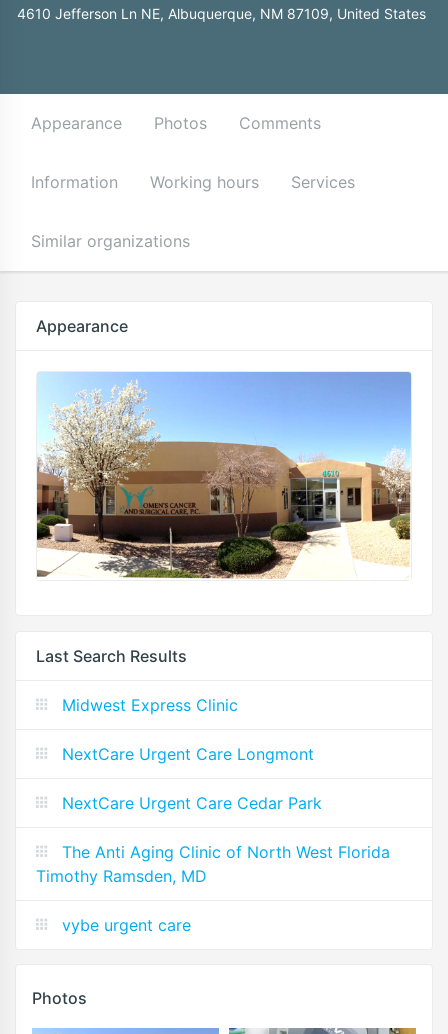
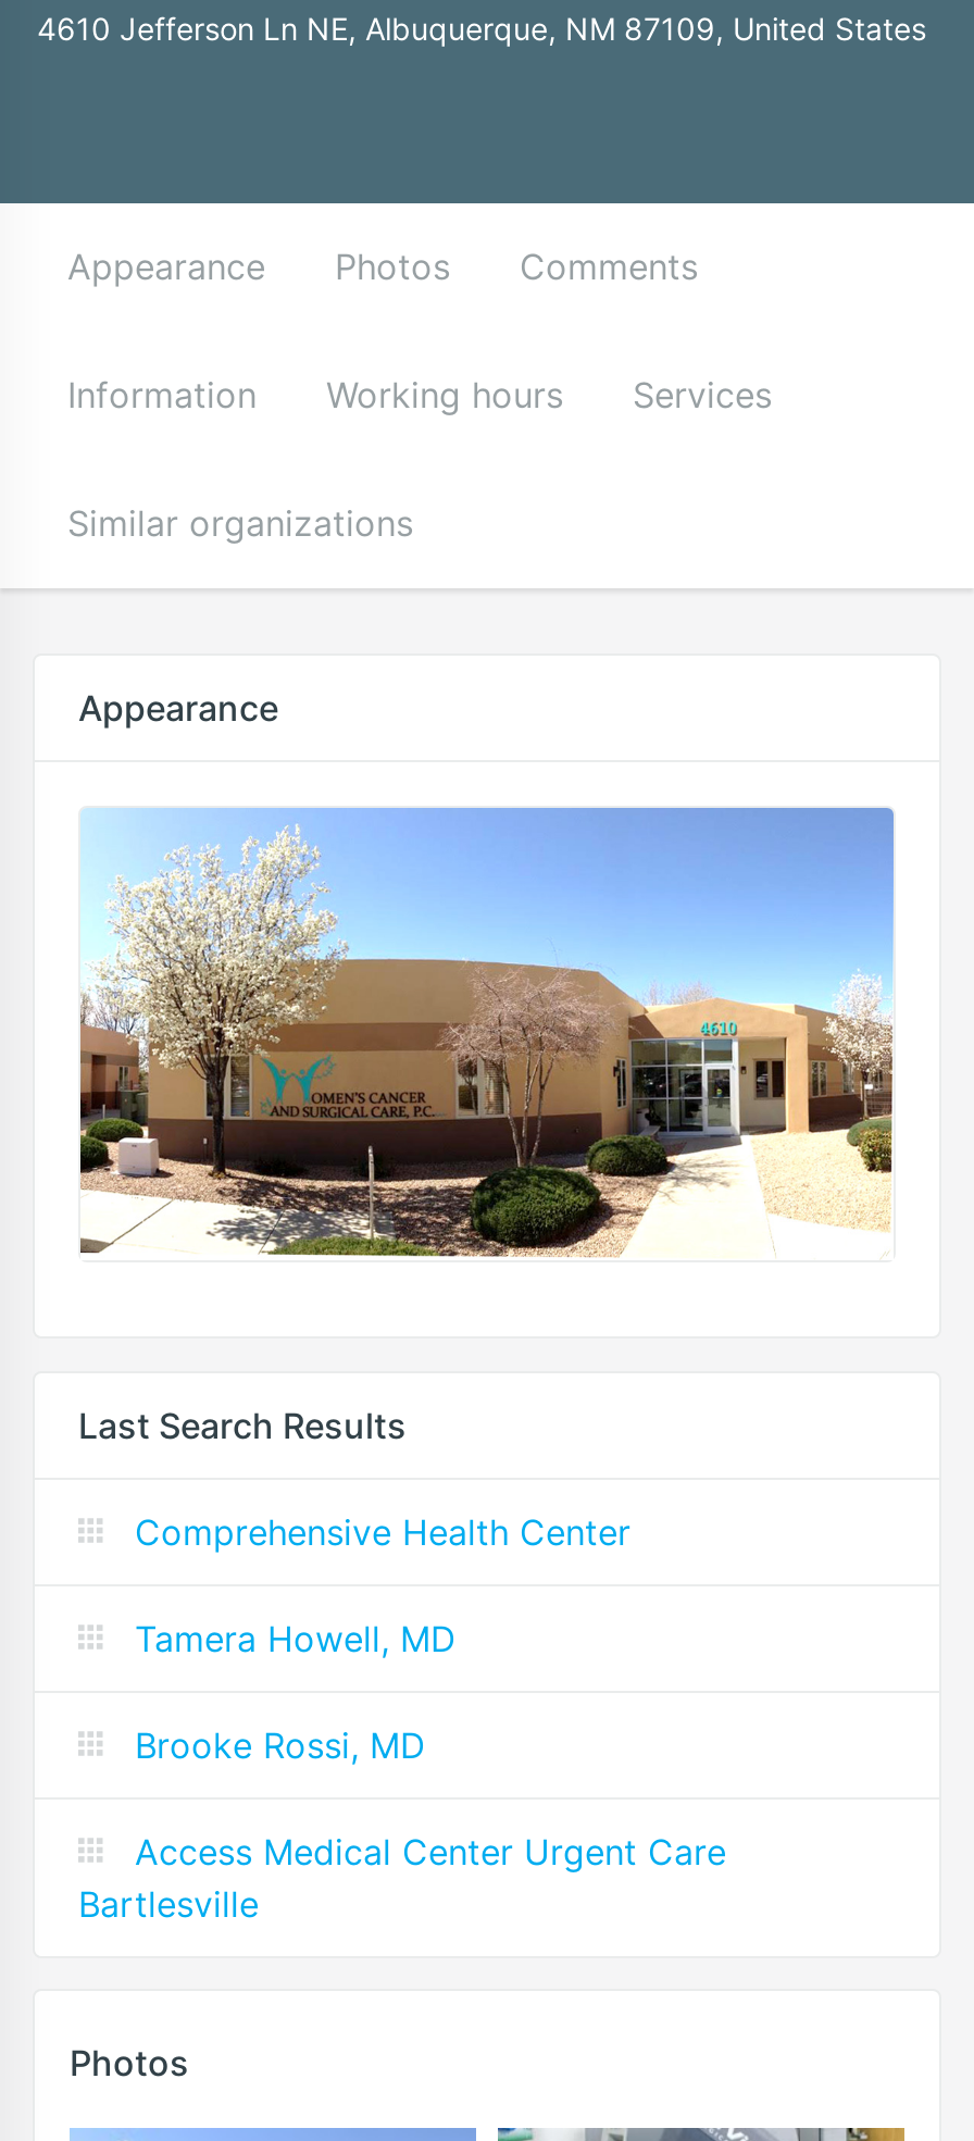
- Midwest Express Clinic
- NextCare Urgent Care Longmont
- NextCare Urgent Care Cedar Park
- The Anti Aging Clinic of North West Florida
- Timothy Ramsden, MD
- vybe urgent care
+ Comprehensive Health Center
+ Tamera Howell, MD
+ Brooke Rossi, MD
+ Access Medical Center Urgent Care
+ Bartlesville
